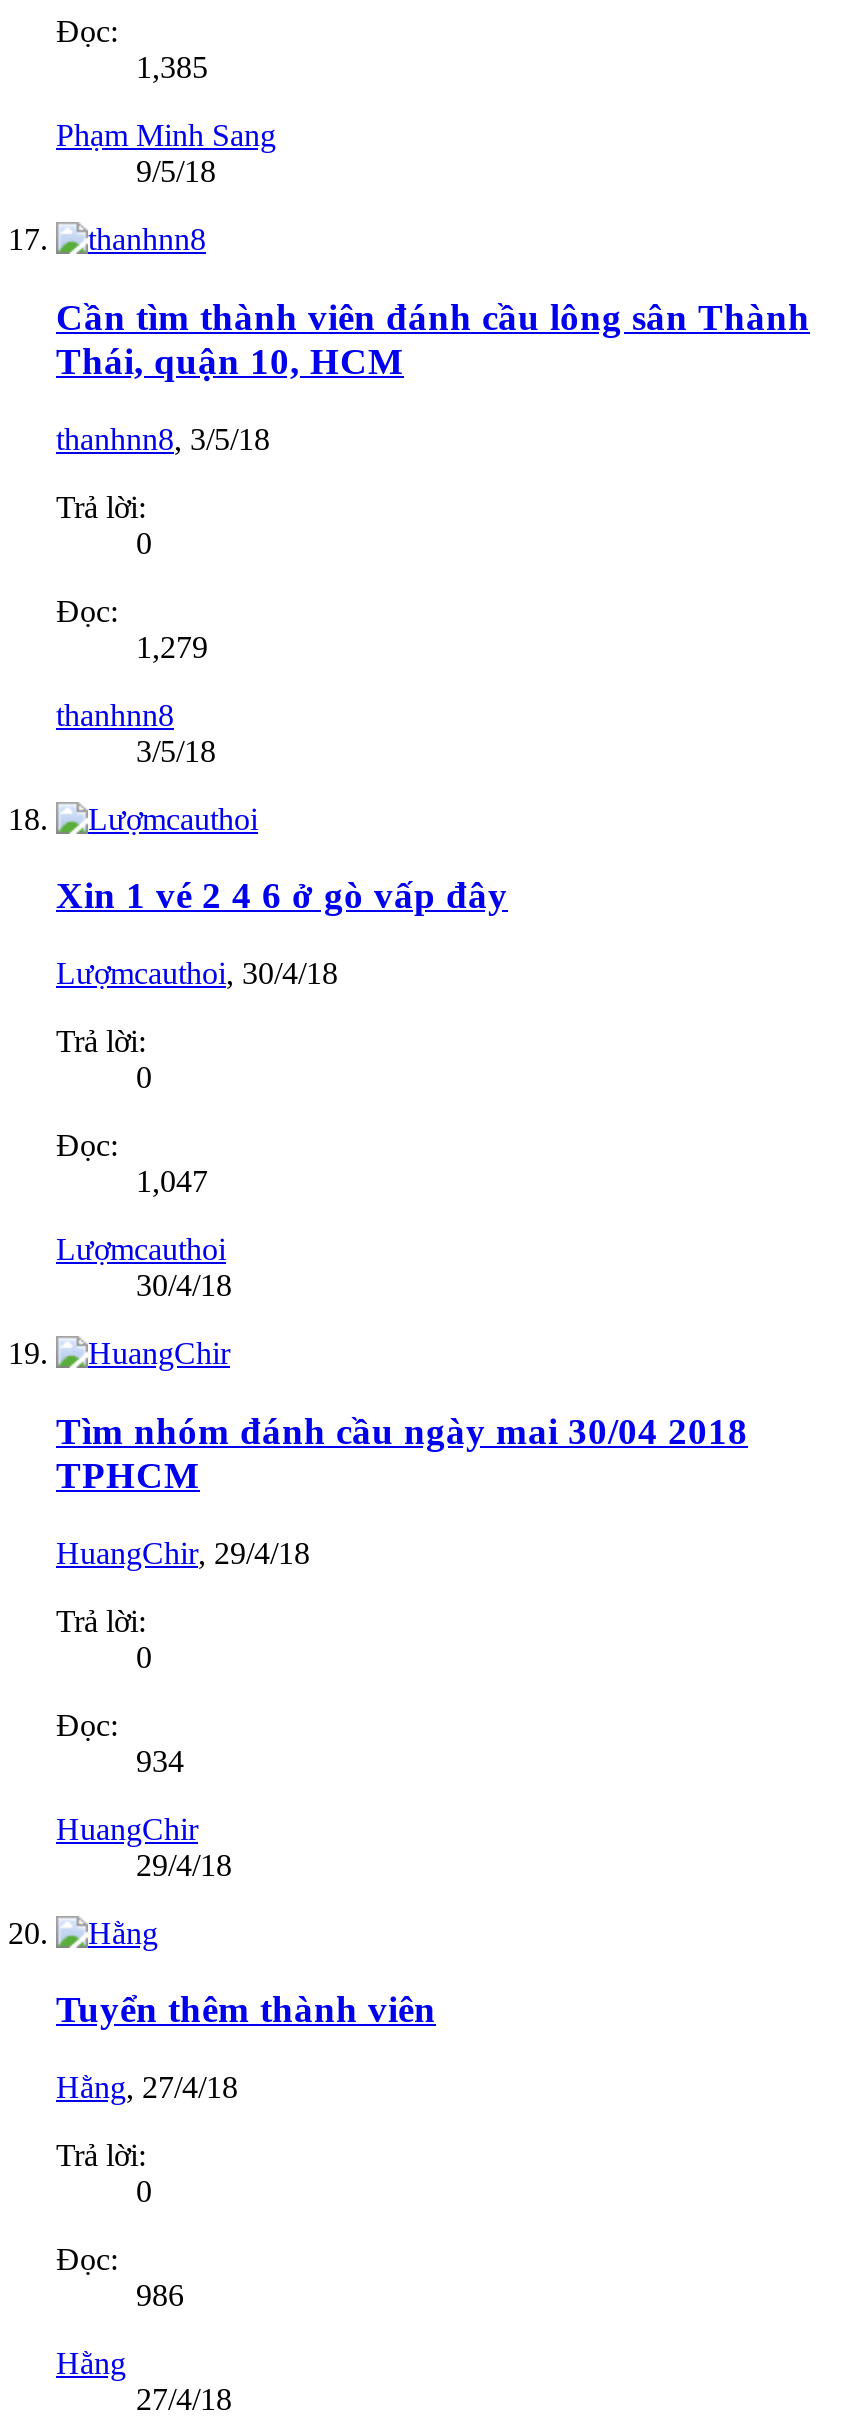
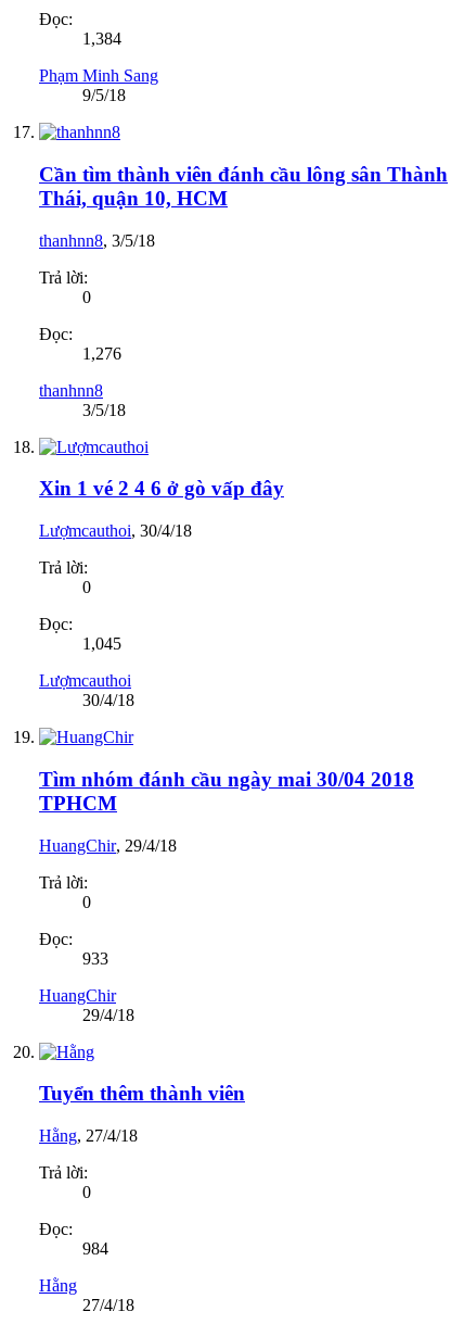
- 1,385
+ 1,384

- 1,279
+ 1,276

- 1,047
+ 1,045

- 934
+ 933

- 986
+ 984
